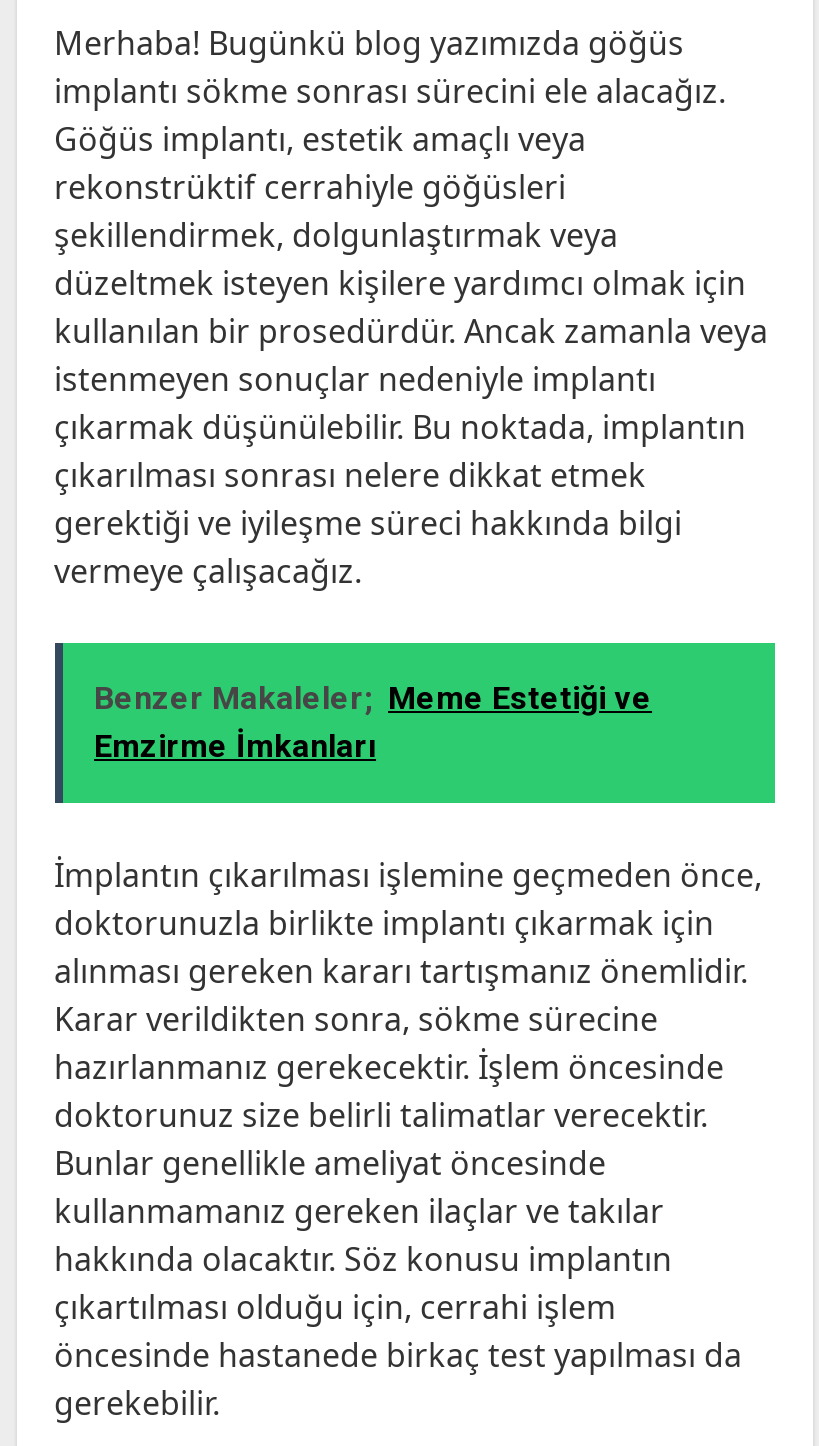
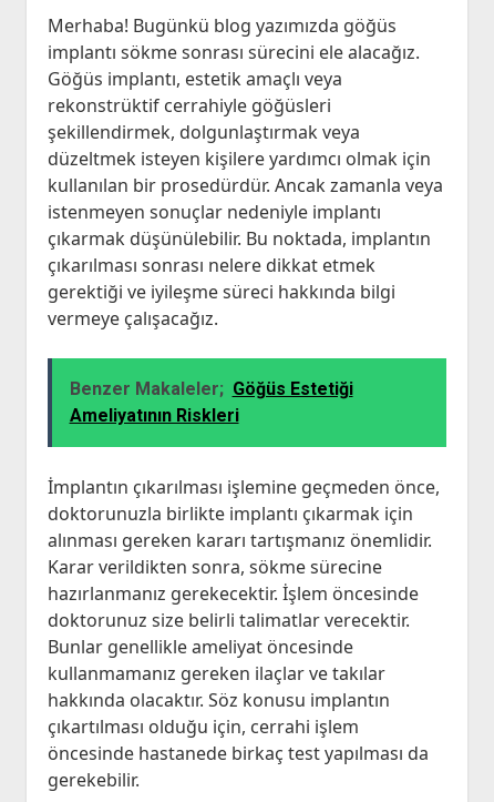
- Benzer Makaleler; Meme Estetiği ve
- Emzirme İmkanları
+ Benzer Makaleler; Göğüs Estetiği
+ Ameliyatının Riskleri
